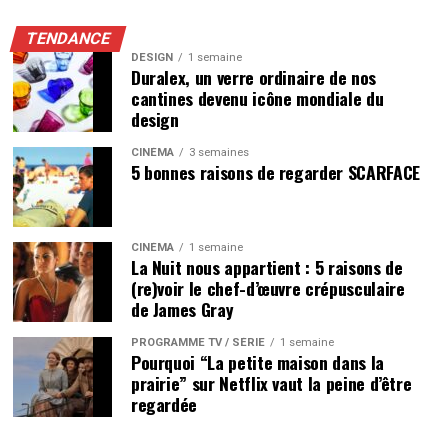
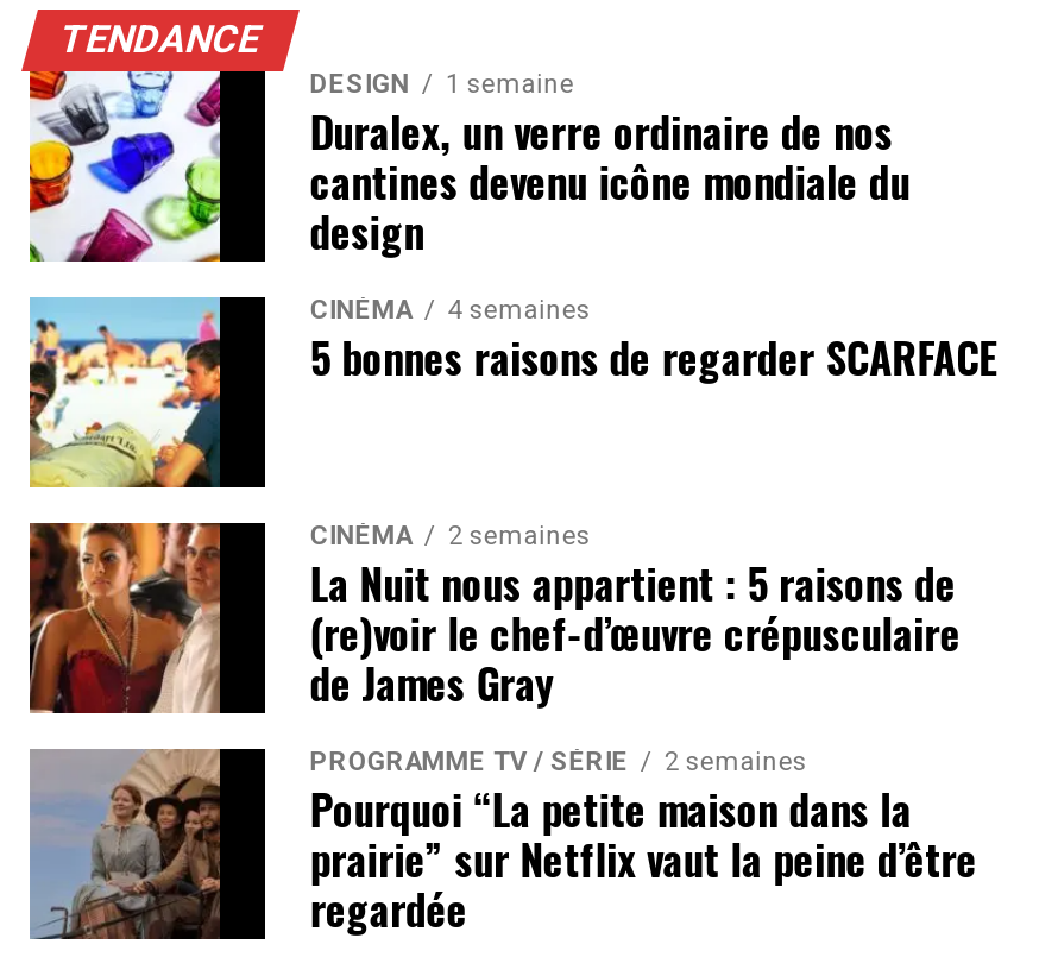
- CINÉMA 3 semaines
+ CINÉMA 4 semaines

- CINÉMA 1 semaine
+ CINÉMA 2 semaines

- PROGRAMME TV / SÉRIE 1 semaine
+ PROGRAMME TV / SÉRIE 2 semaines
